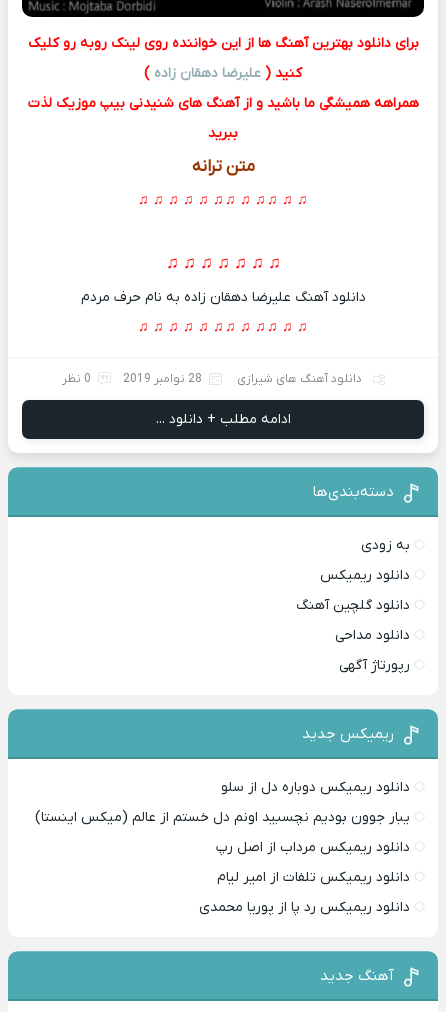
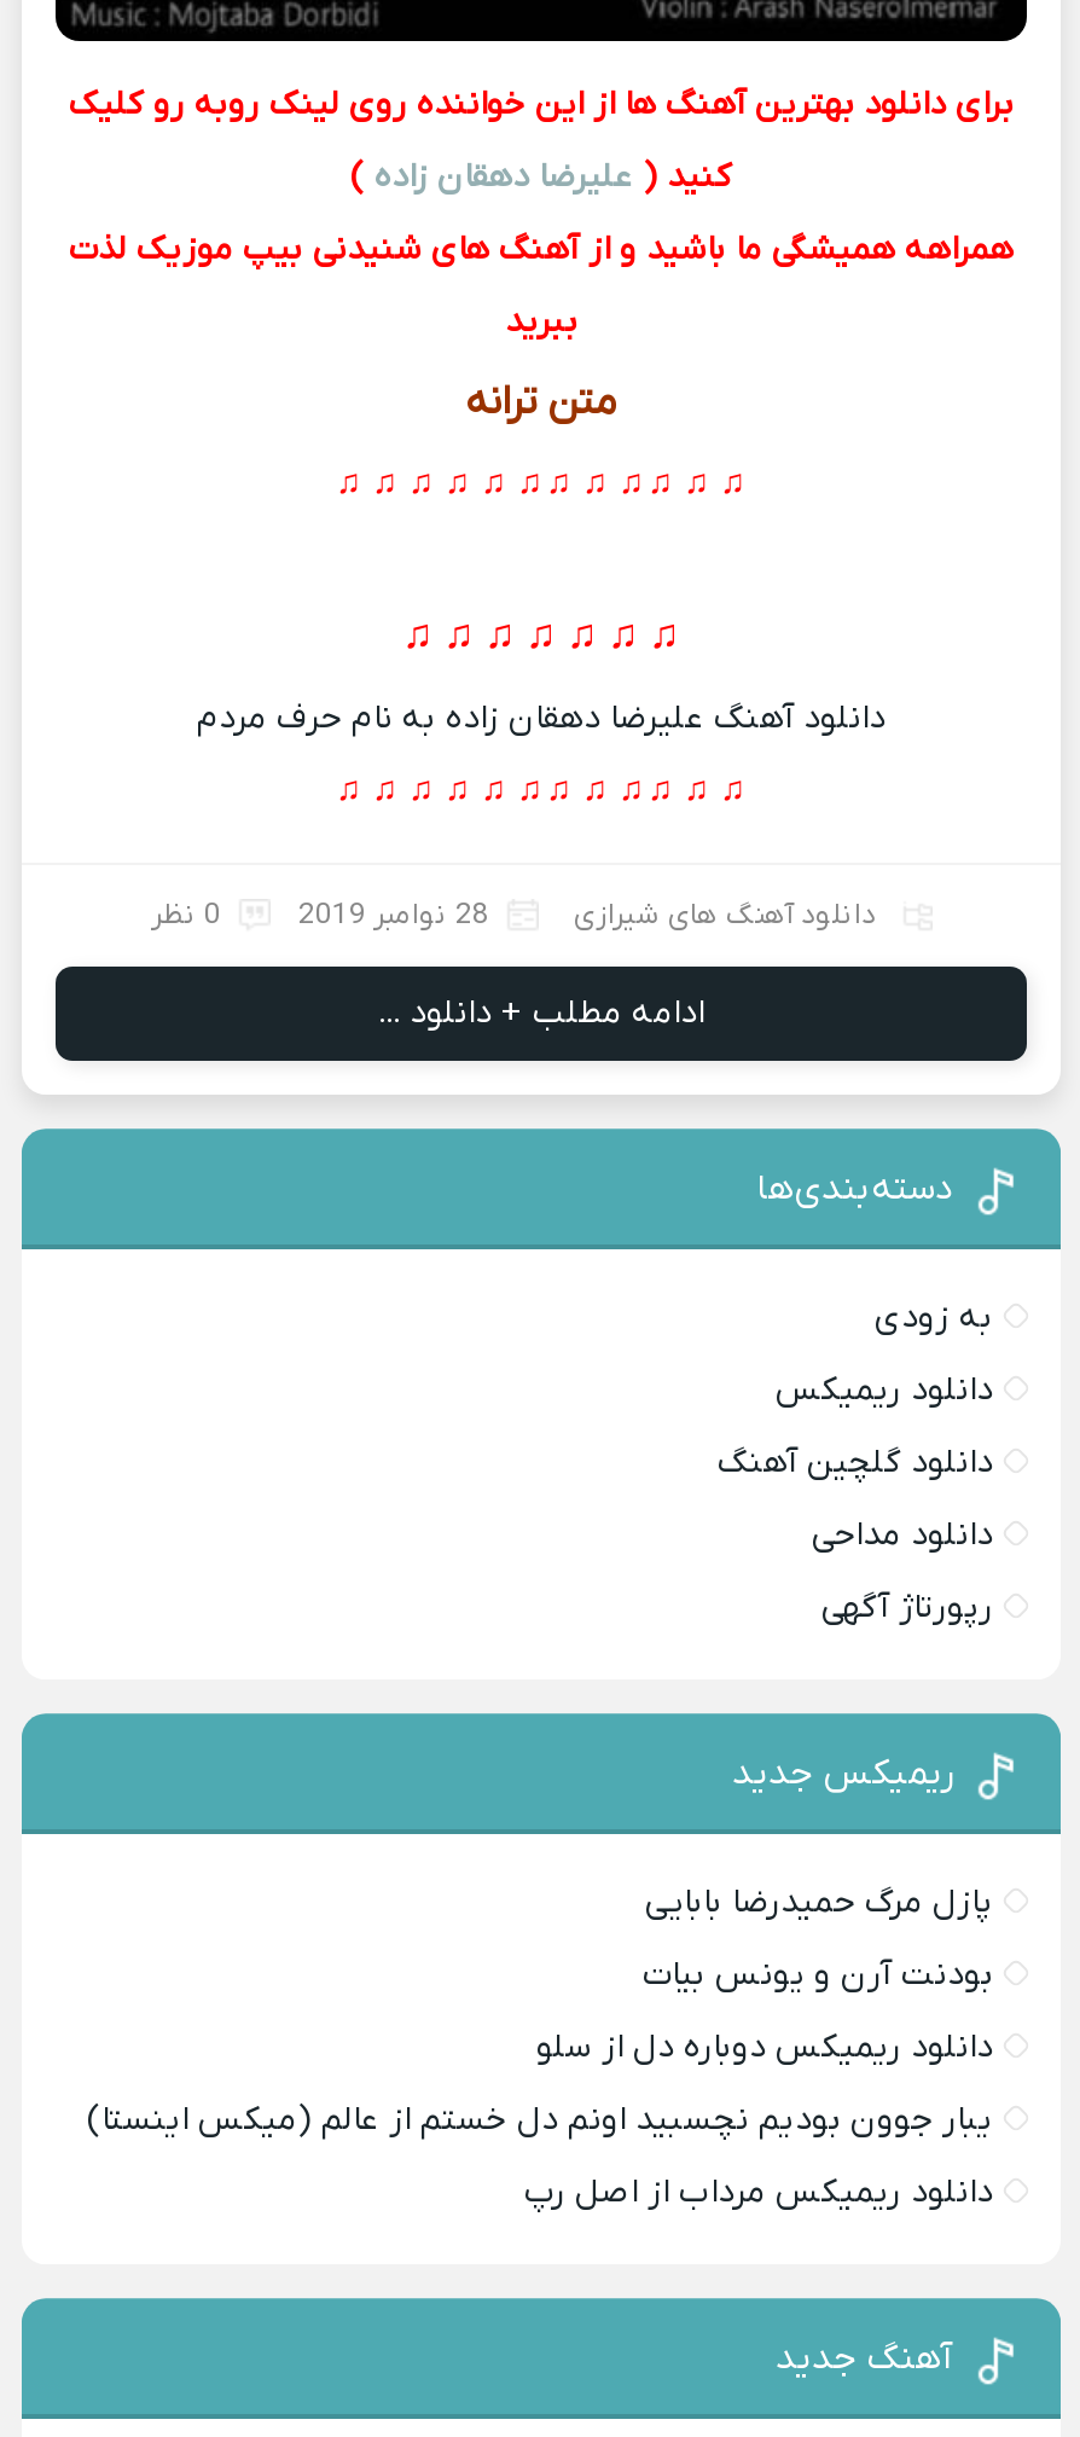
+ پازل مرگ حمیدرضا بابایی
+ بودنت آرن و یونس بیات

moved down: دانلود ریمیکس دوباره دل از سلو | یبار جوون بودیم نچسبید اونم دل خستم از عالم (میکس اینستا) | دانلود ریمیکس مرداب از اصل رپ

- دانلود ریمیکس تلفات از امیر لیام
- دانلود ریمیکس رد پا از پوریا محمدی
